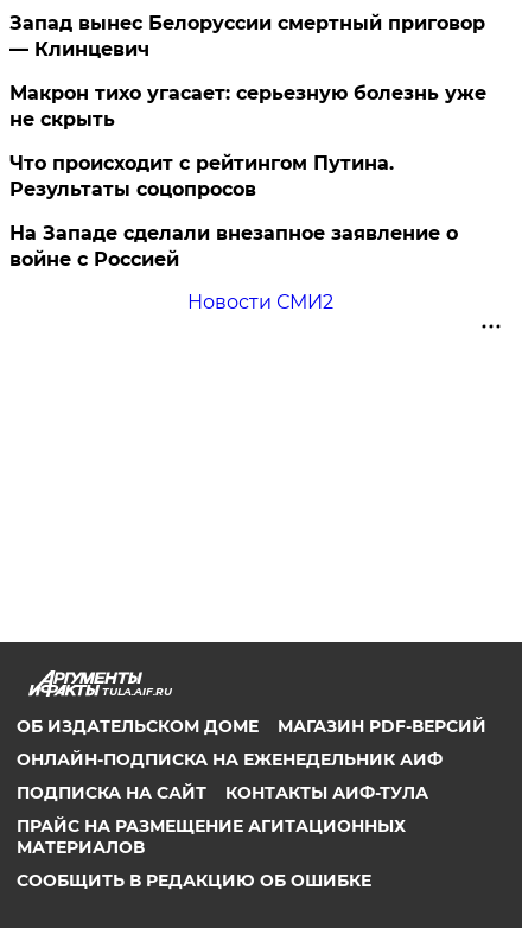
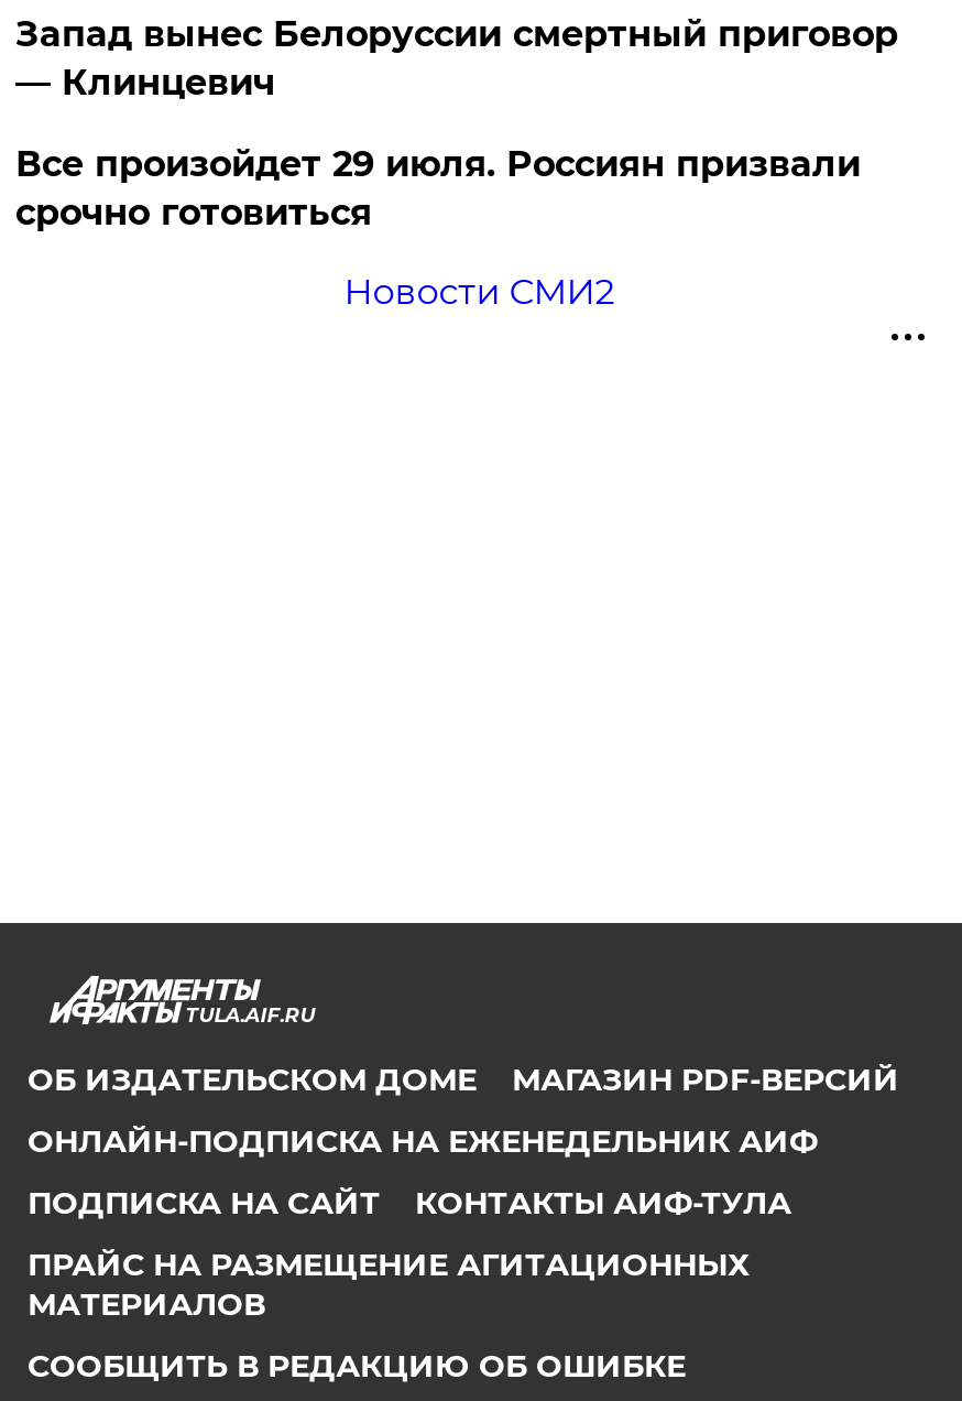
- Макрон тихо угасает: серьезную болезнь уже
- не скрыть
- Что происходит с рейтингом Путина.
- Результаты соцопросов
- На Западе сделали внезапное заявление о
- войне с Россией
+ Все произойдет 29 июля. Россиян призвали
+ срочно готовиться
